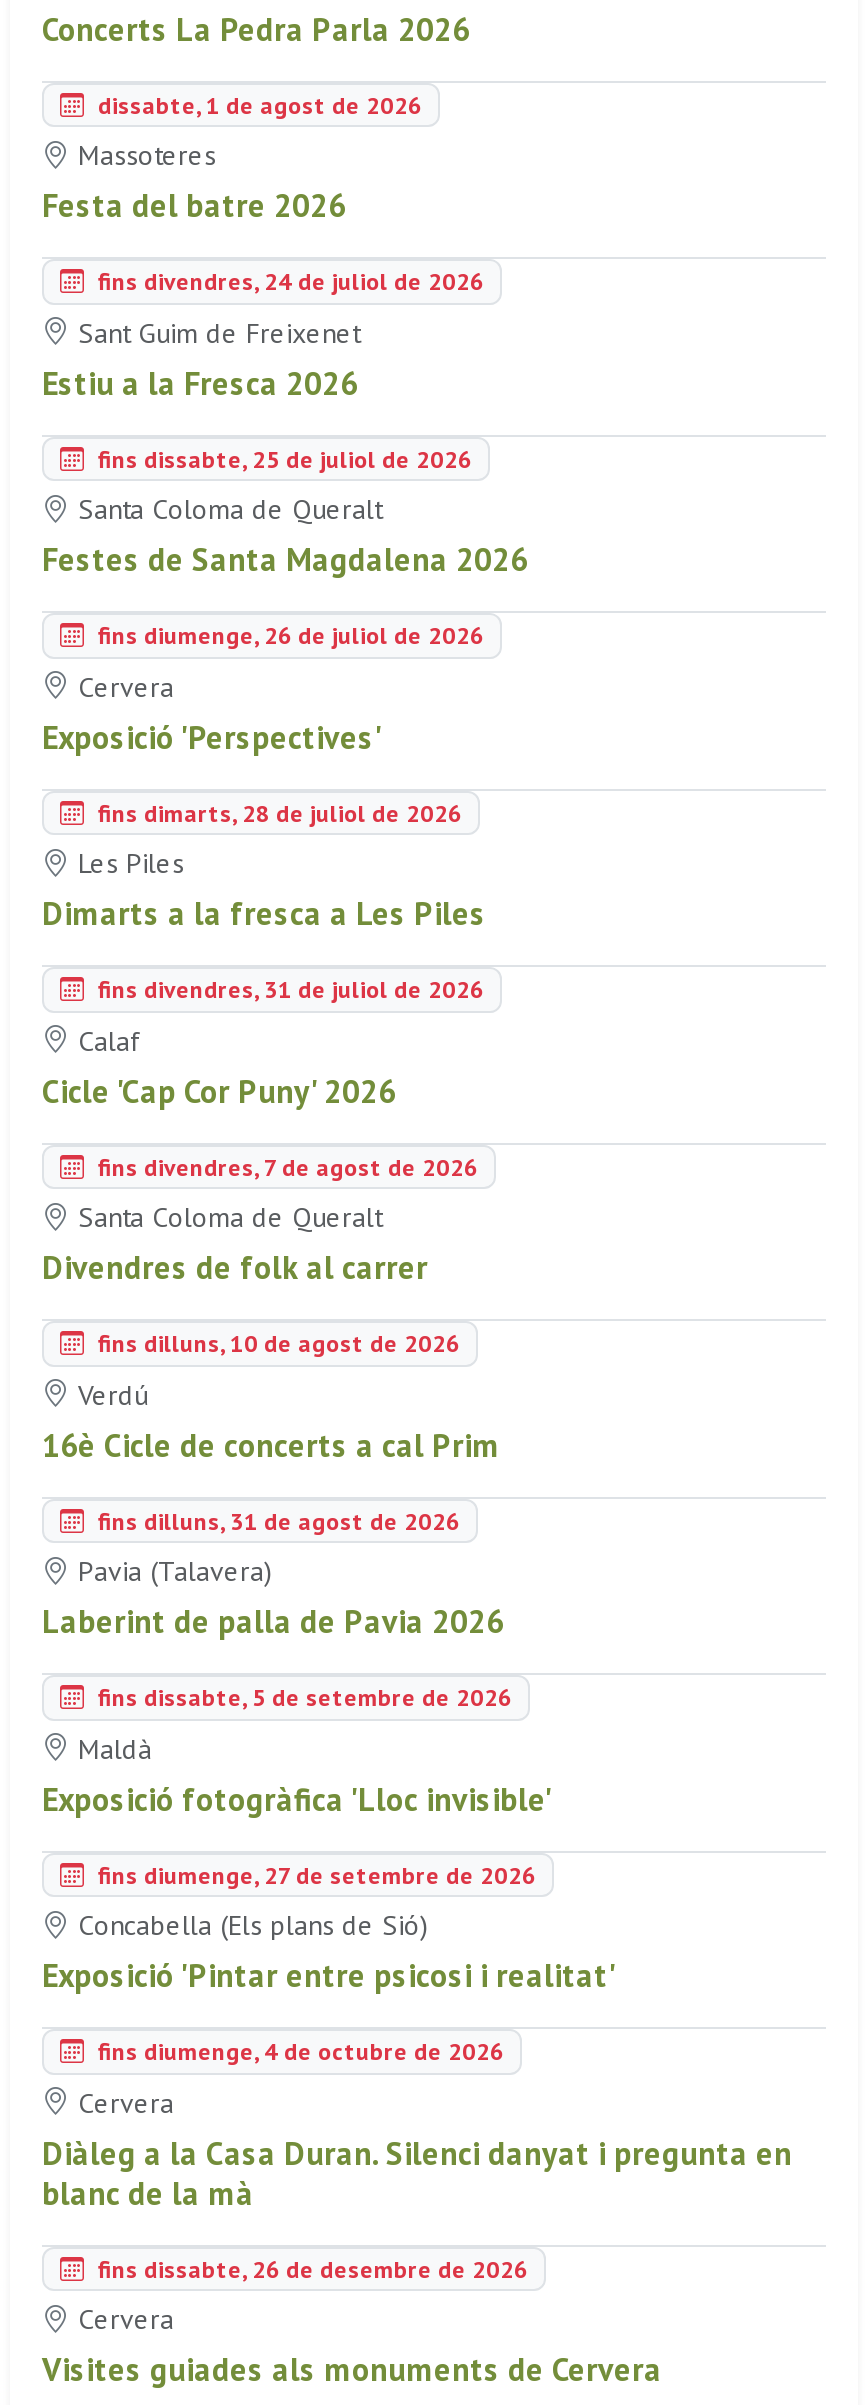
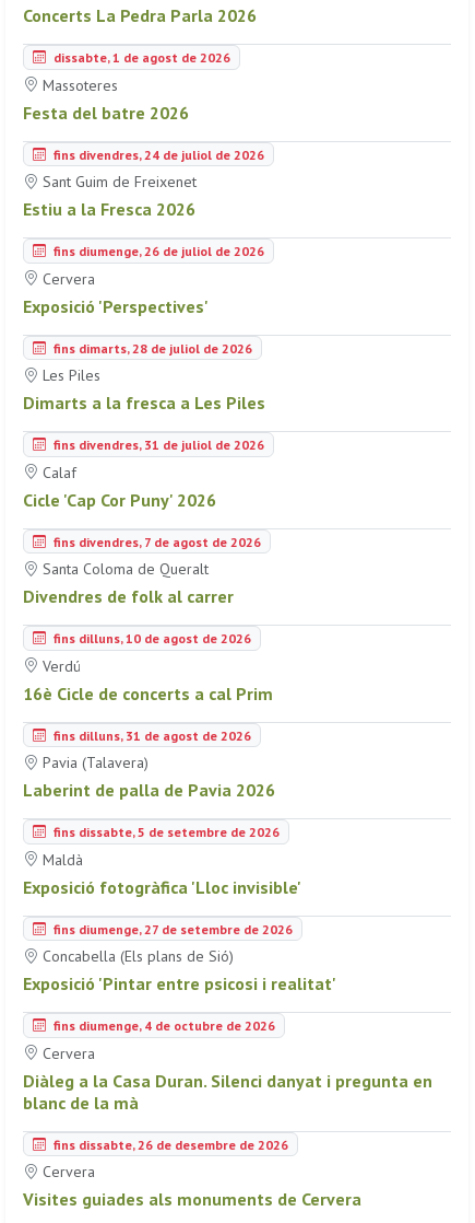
- fins dissabte, 25 de juliol de 2026
- Santa Coloma de Queralt
- Festes de Santa Magdalena 2026
